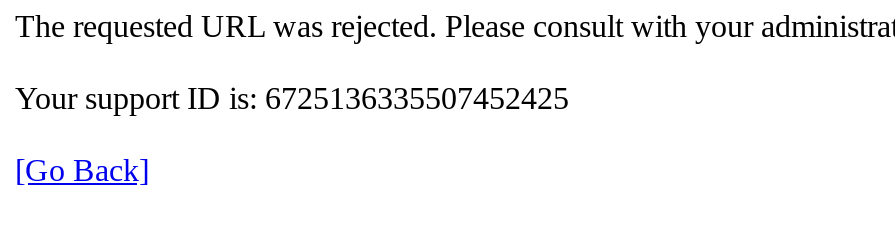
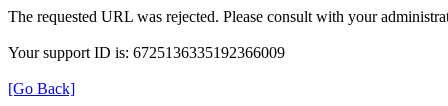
- Your support ID is: 6725136335507452425
+ Your support ID is: 6725136335192366009
